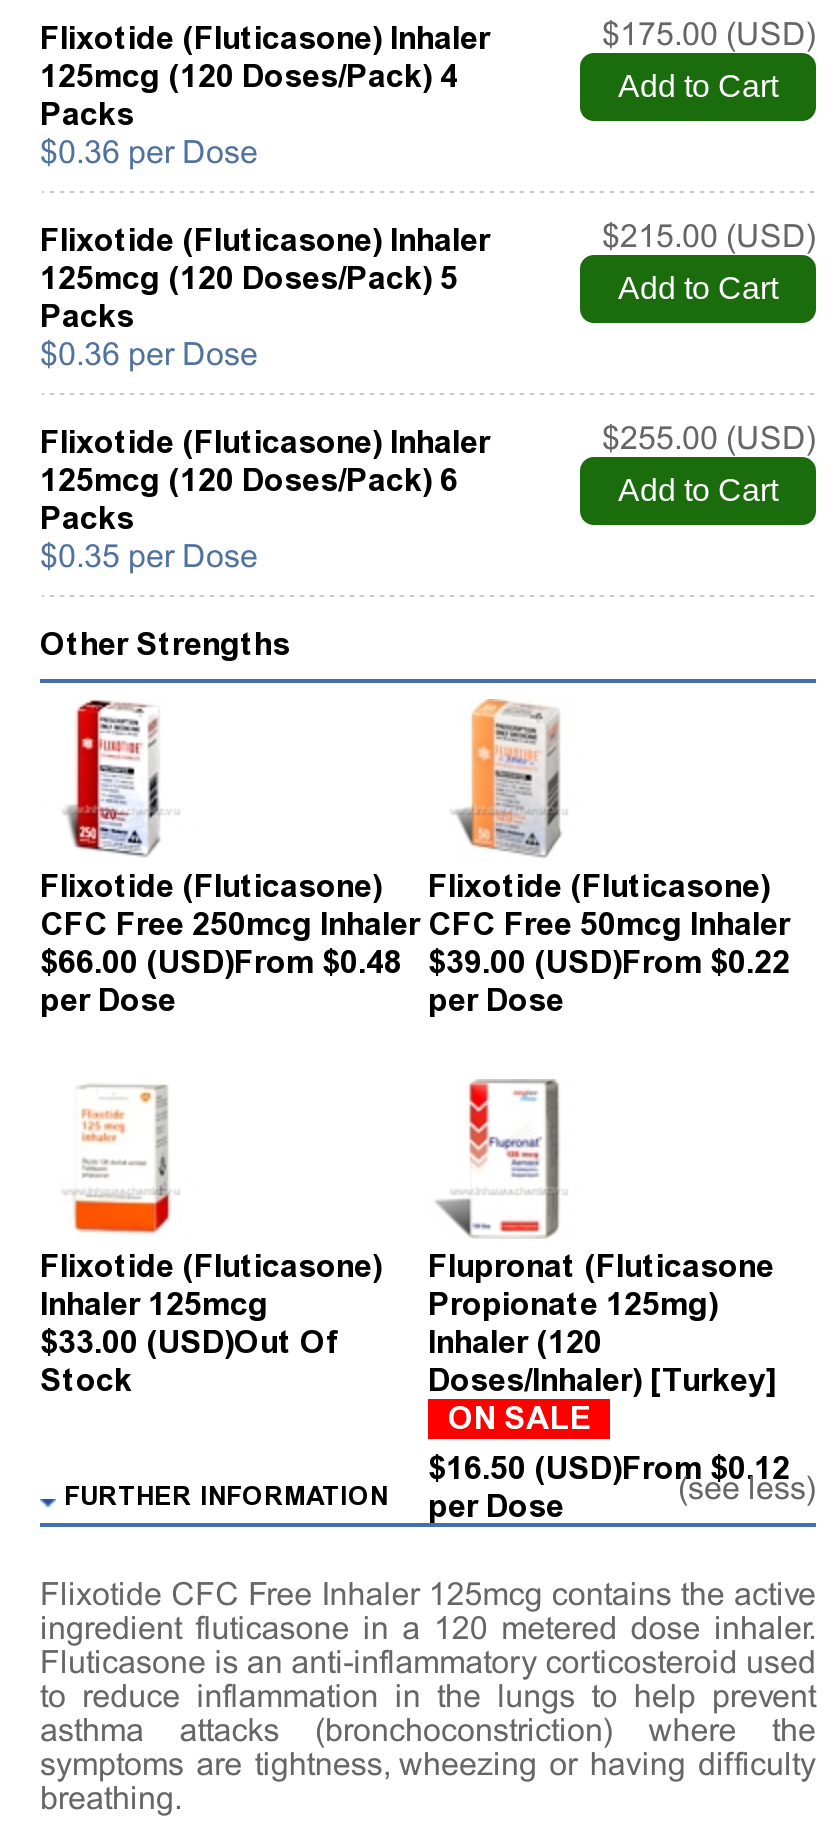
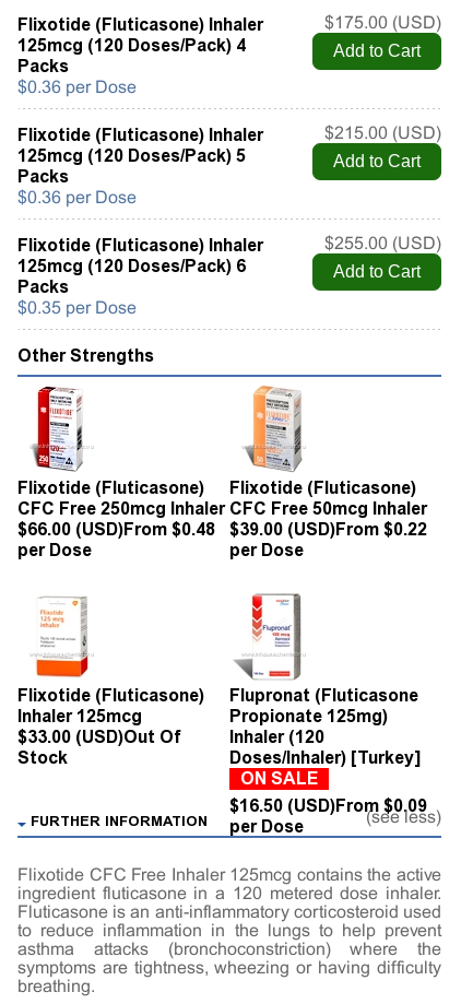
- $16.50 (USD)From $0.12
+ $16.50 (USD)From $0.09
